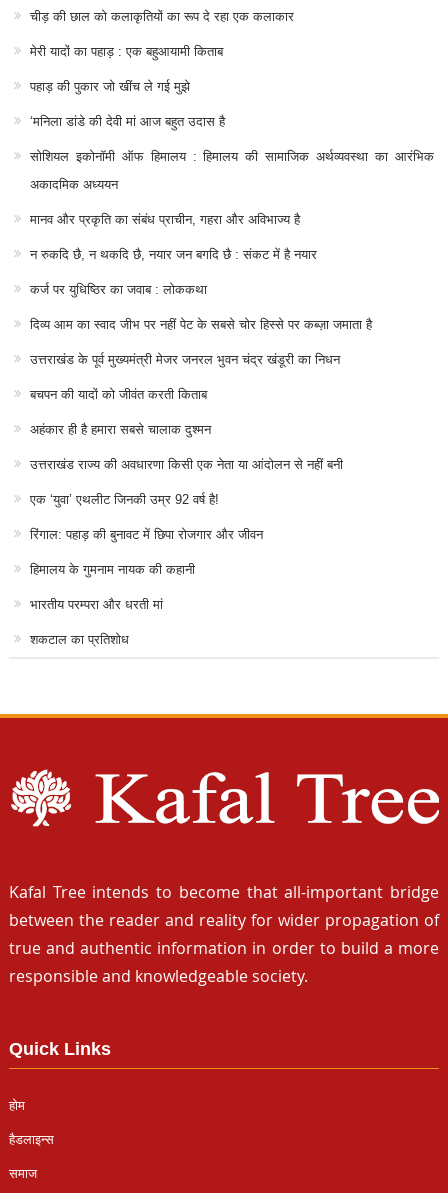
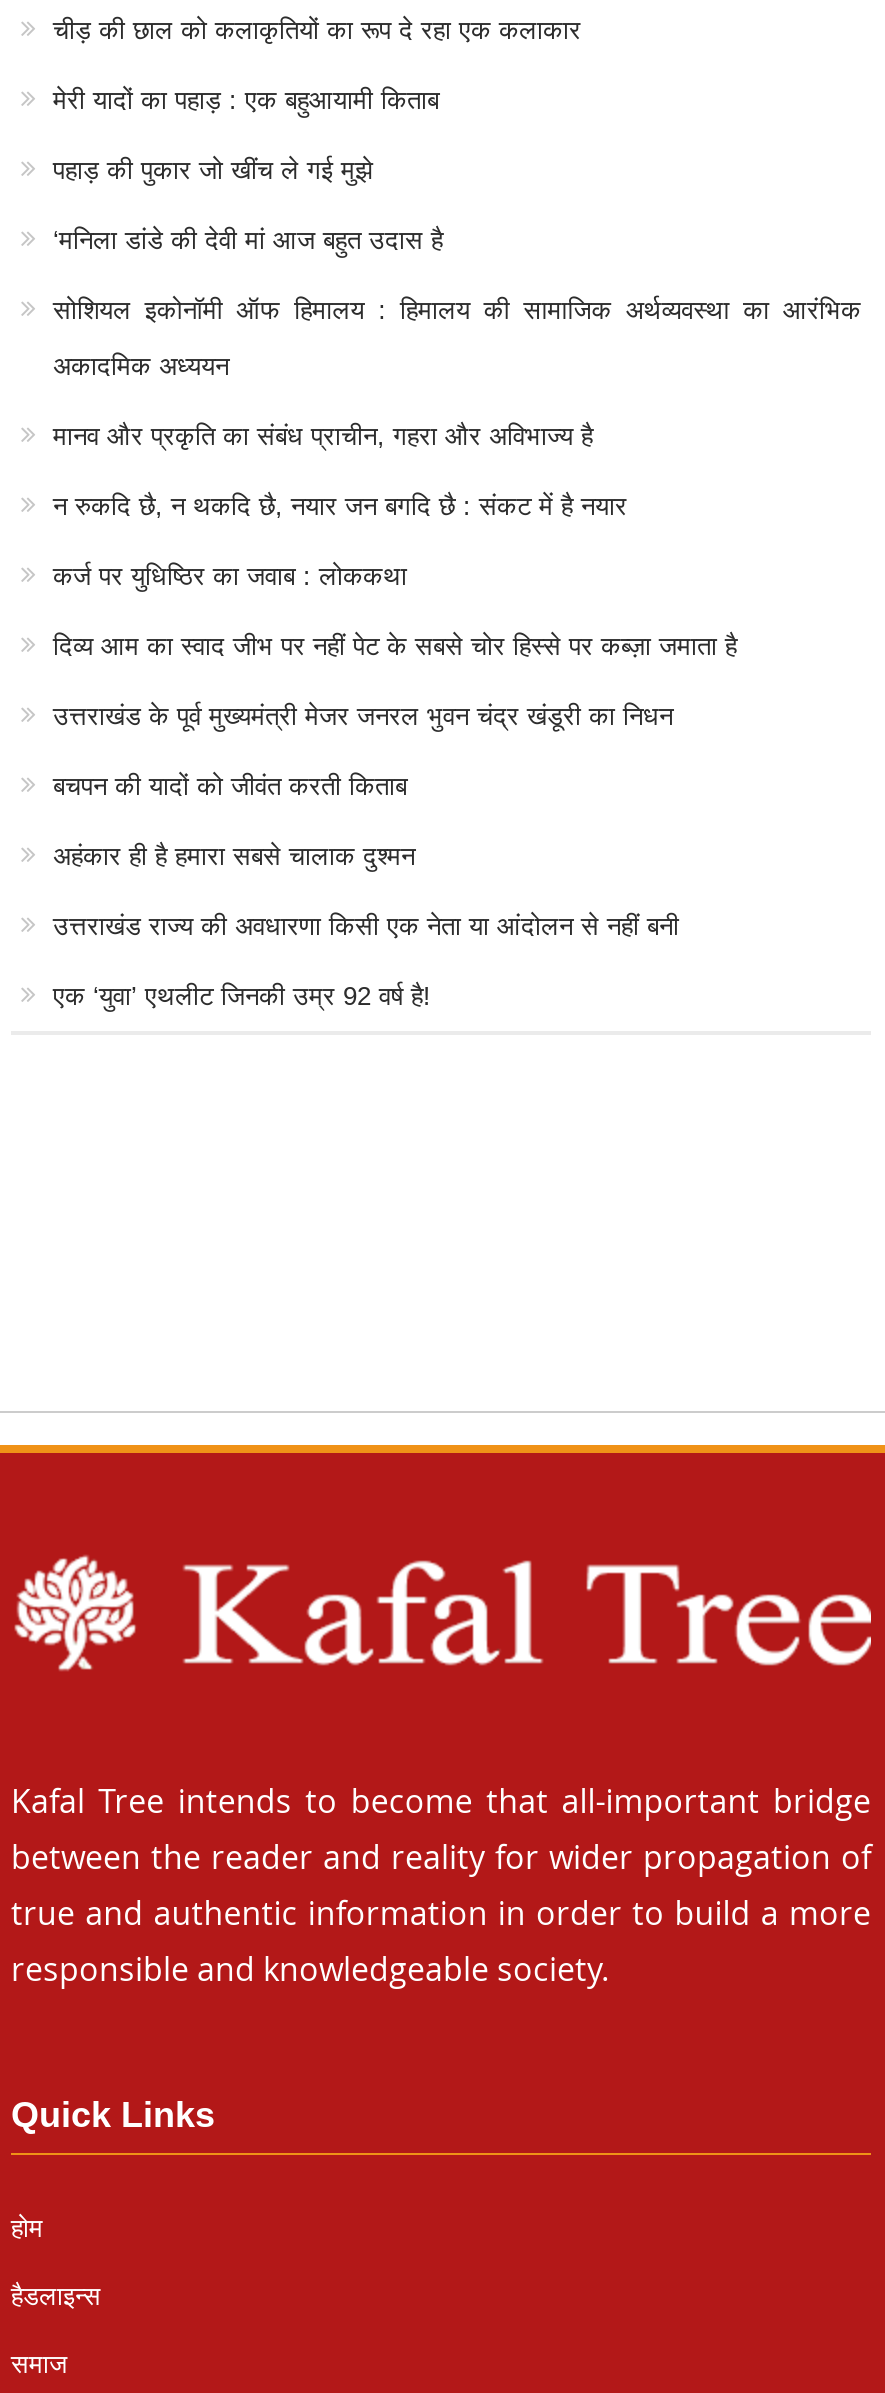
- रिंगाल: पहाड़ की बुनावट में छिपा रोजगार और जीवन
- हिमालय के गुमनाम नायक की कहानी
- भारतीय परम्परा और धरती मां
- शकटाल का प्रतिशोध
